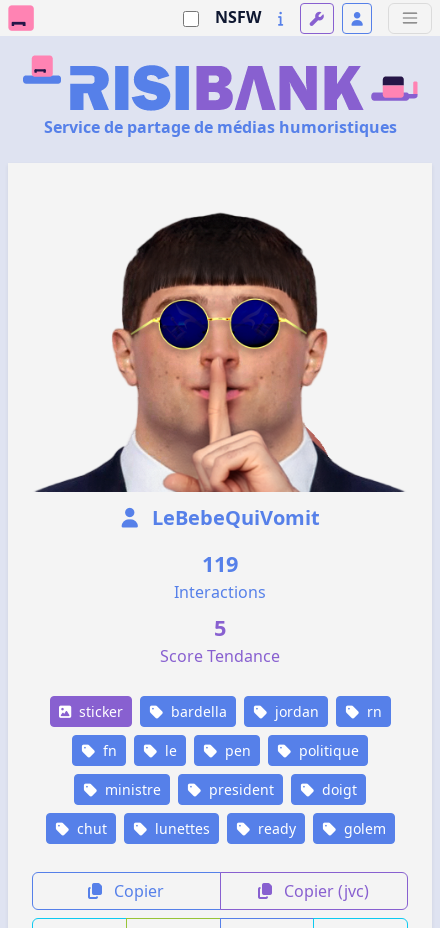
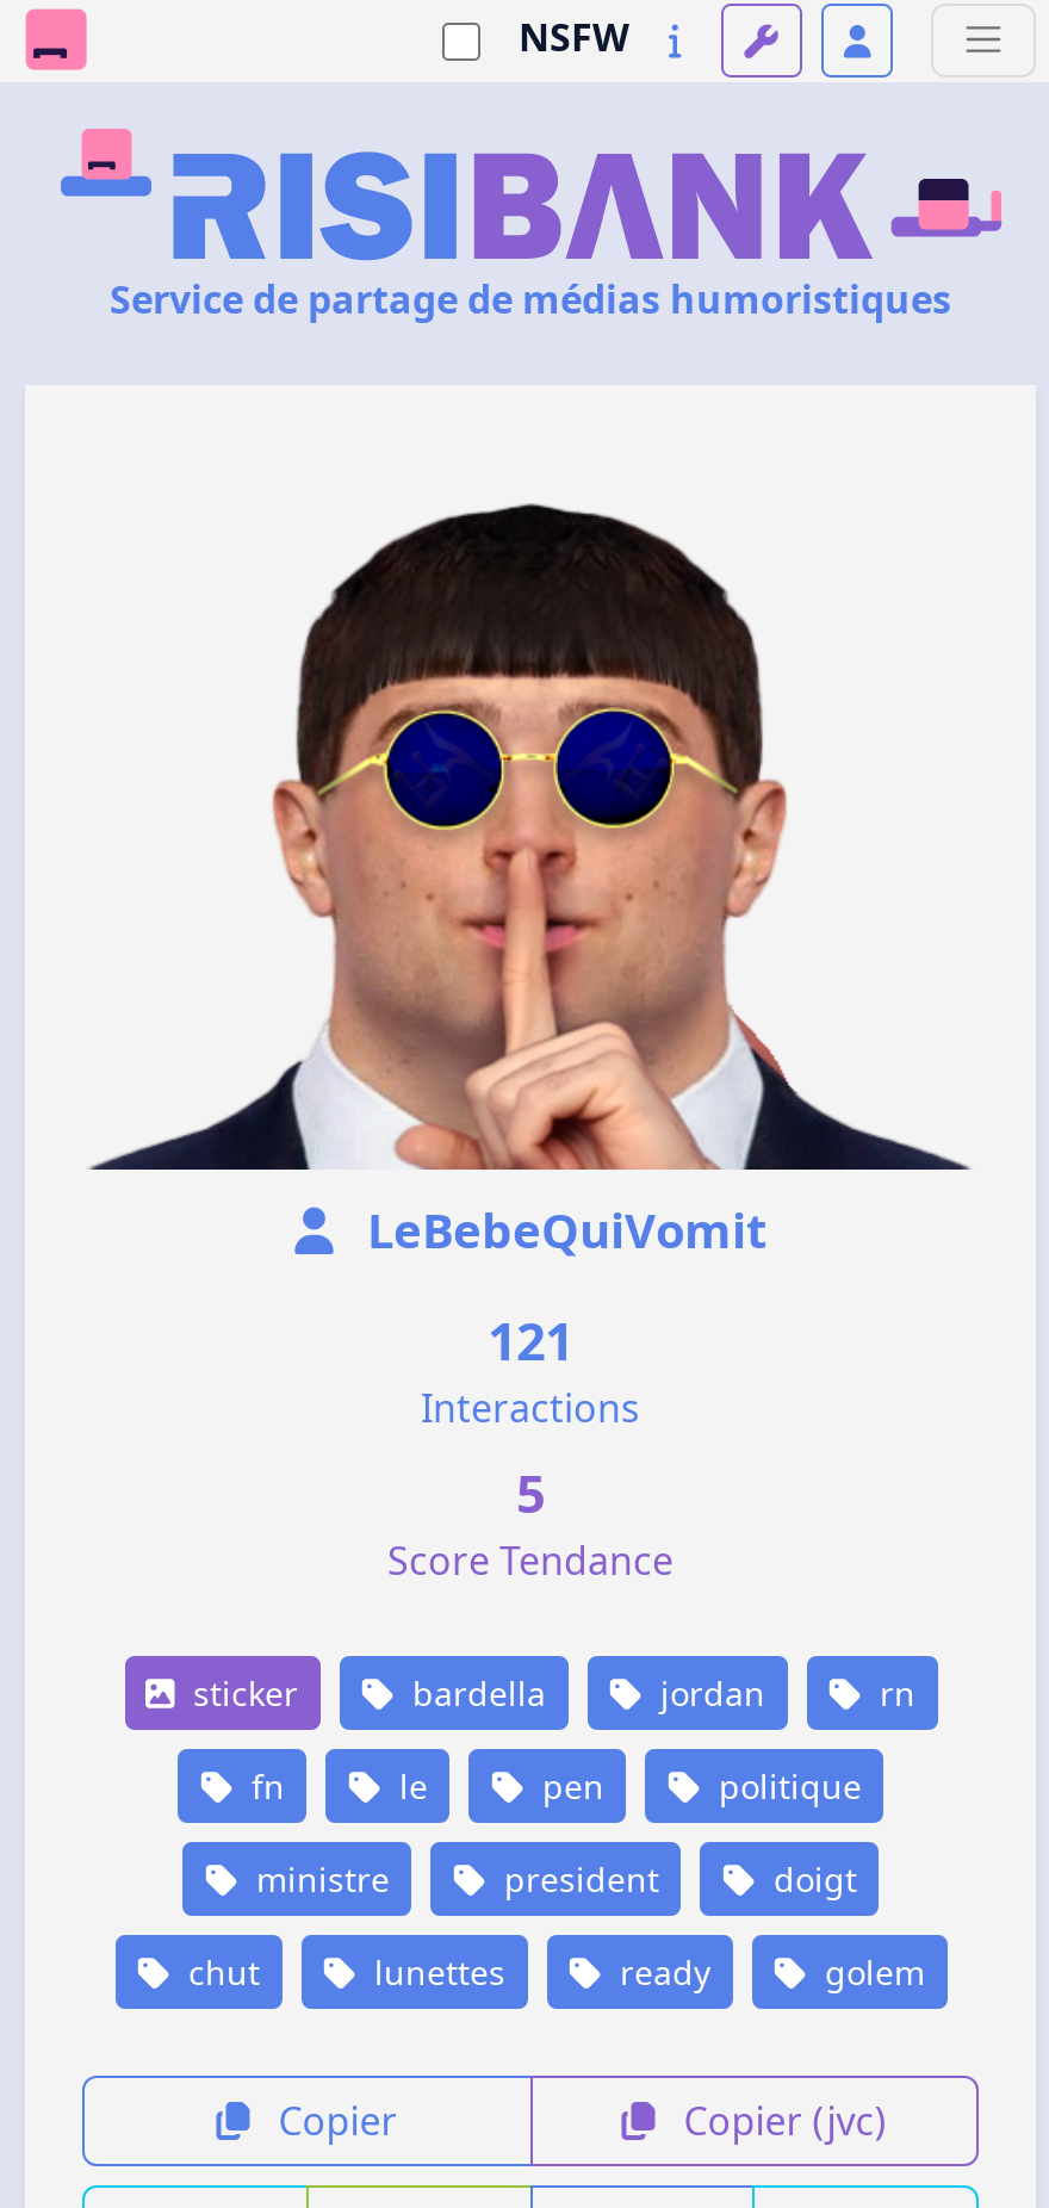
- 119
+ 121
